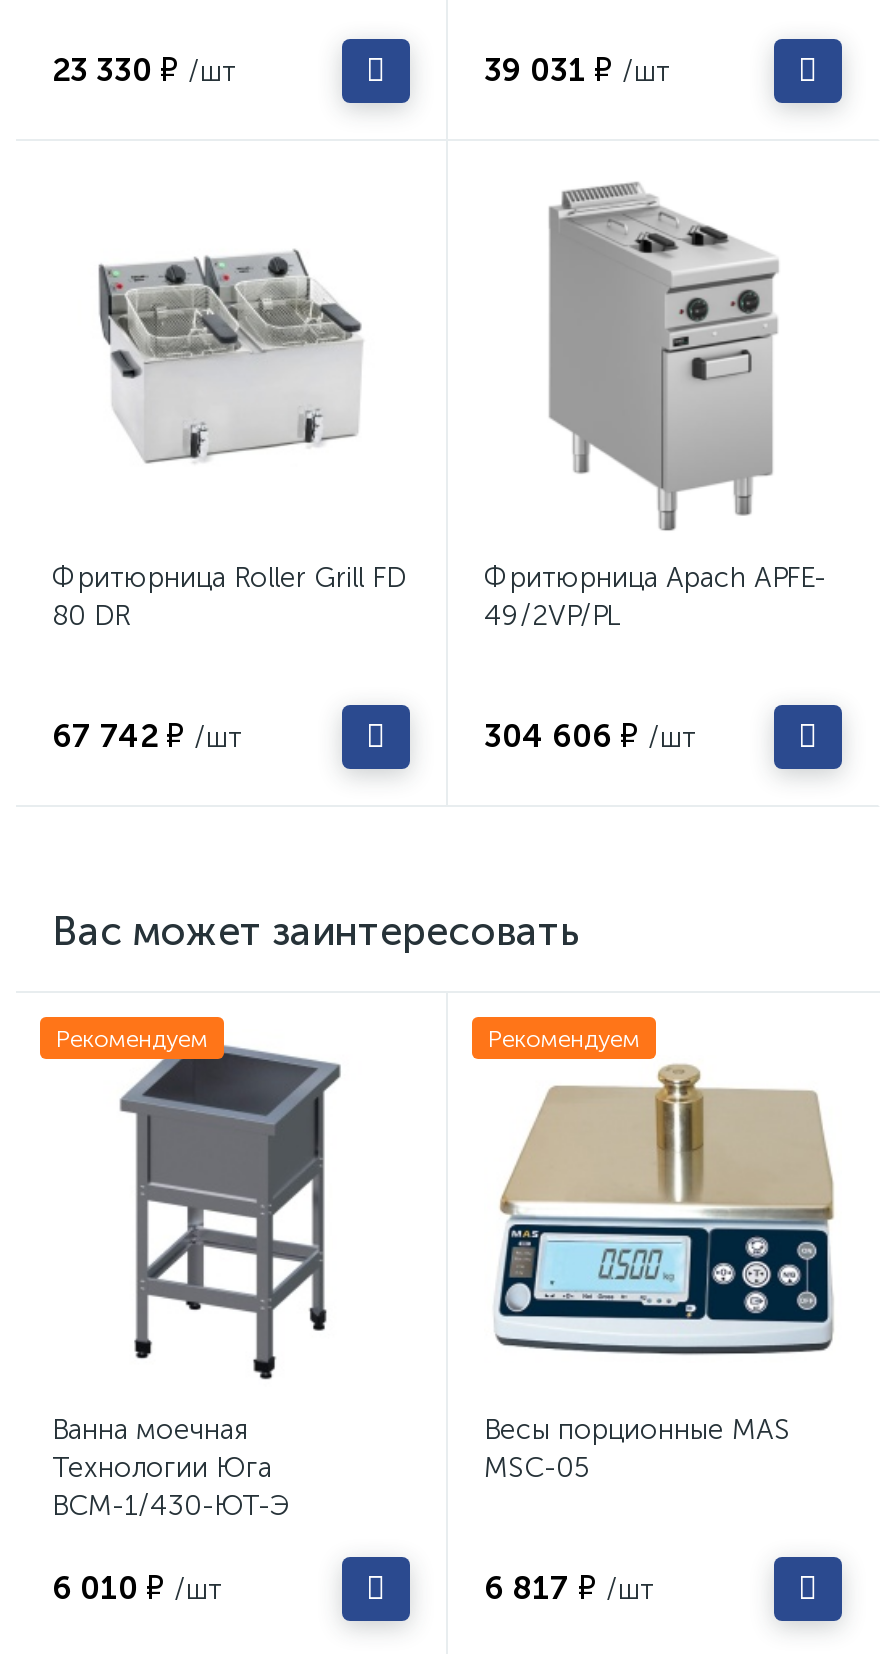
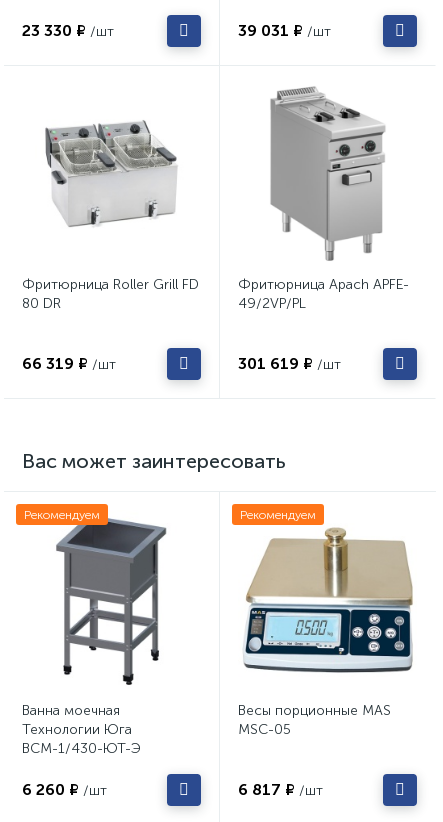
- 67 742 ₽ /шт
+ 66 319 ₽ /шт

- 304 606 ₽ /шт
+ 301 619 ₽ /шт

- 6 010 ₽ /шт
+ 6 260 ₽ /шт
